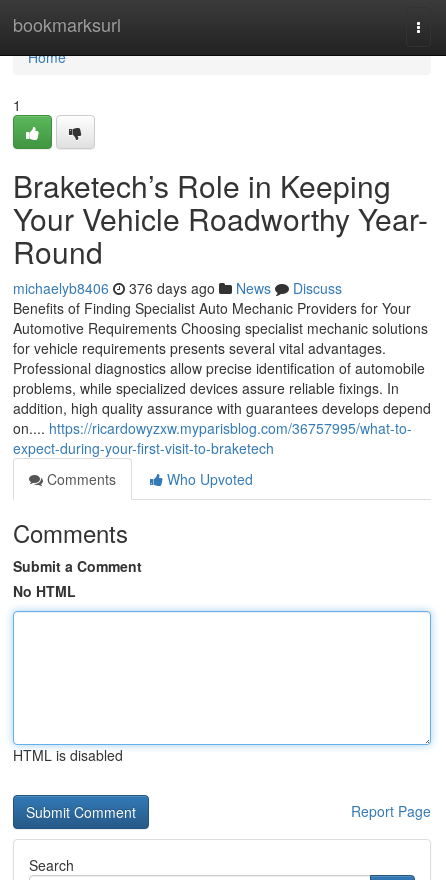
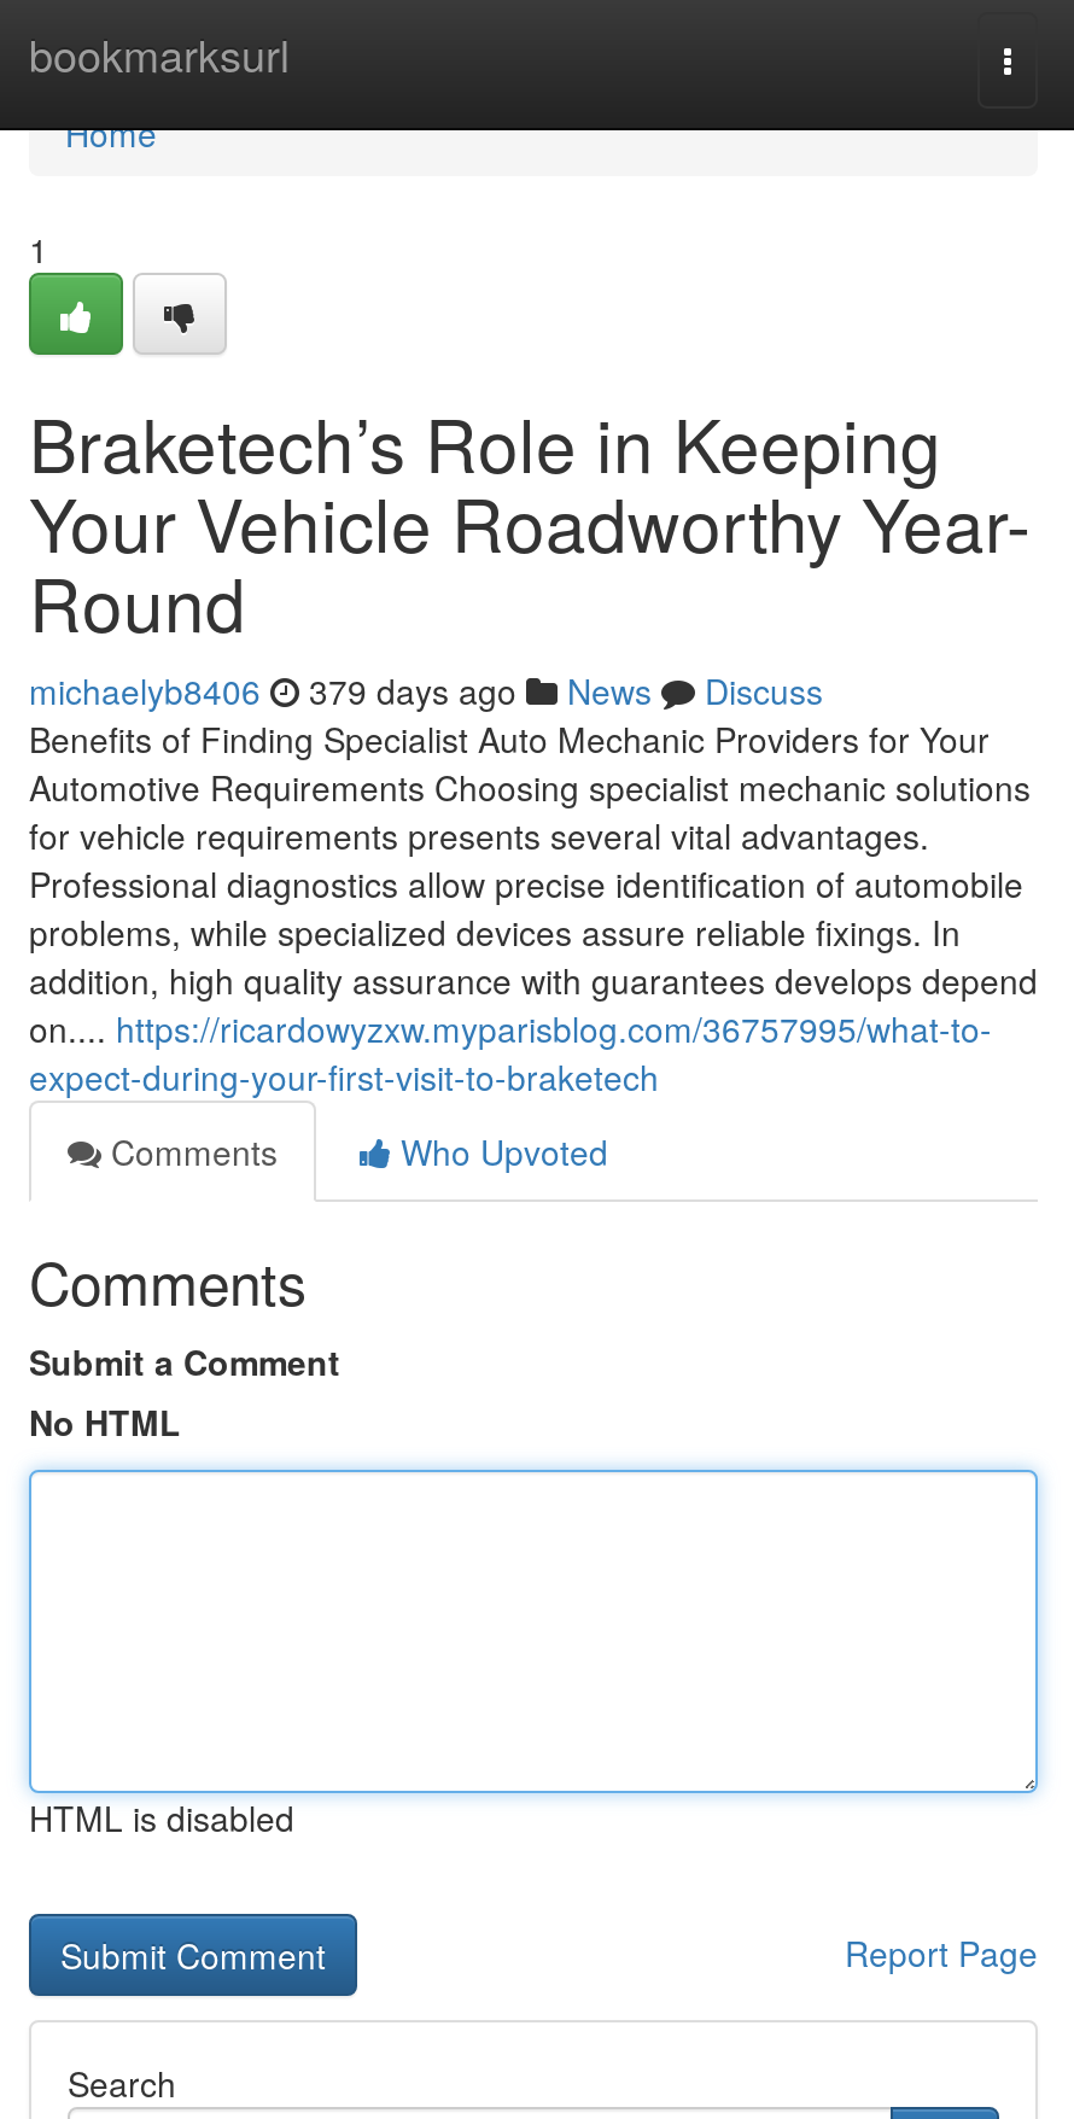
- michaelyb8406 376 days ago News Discuss
+ michaelyb8406 379 days ago News Discuss
